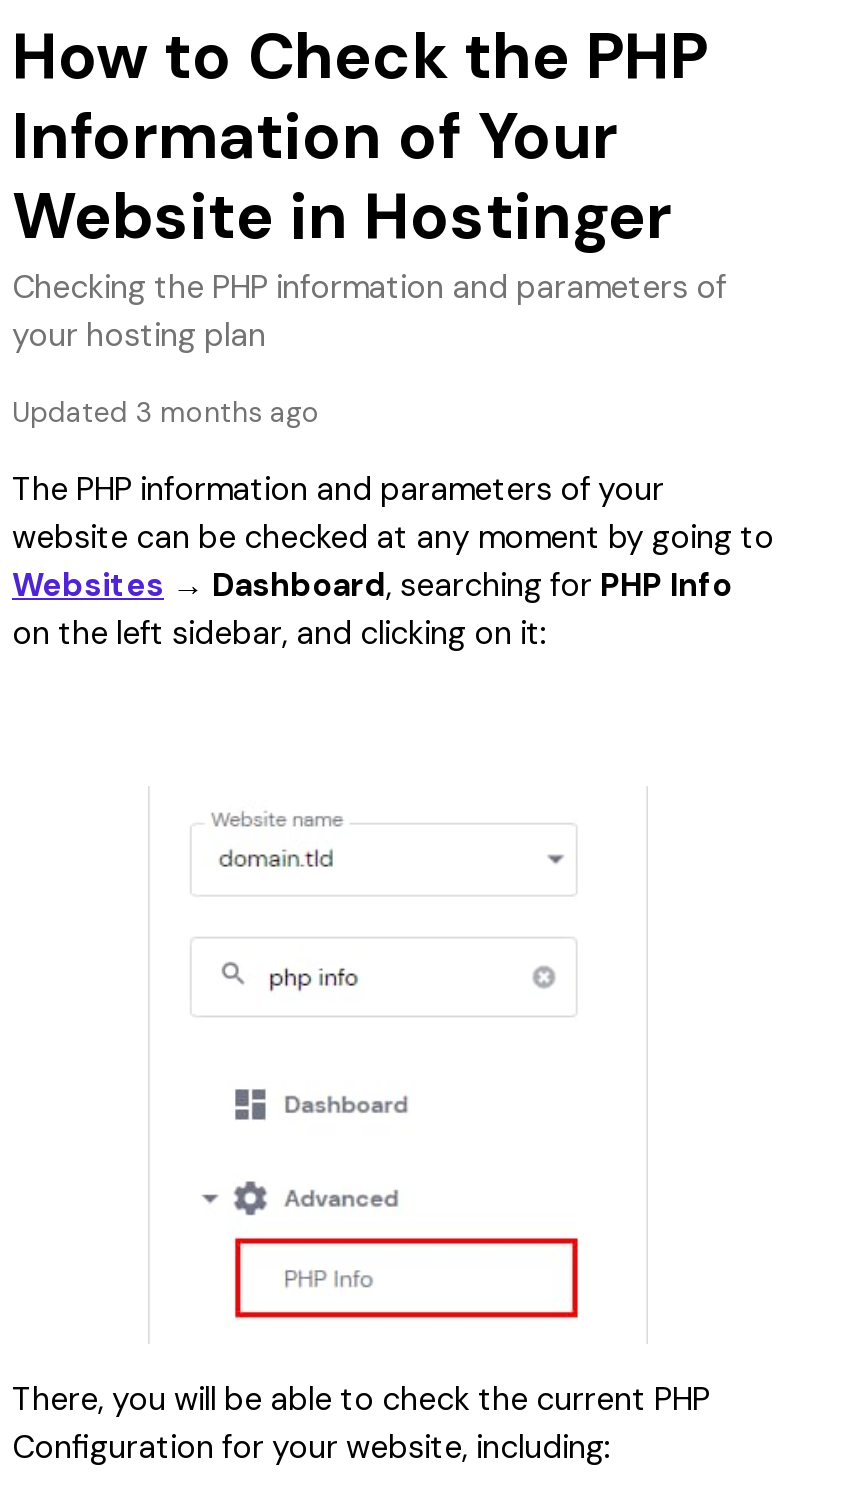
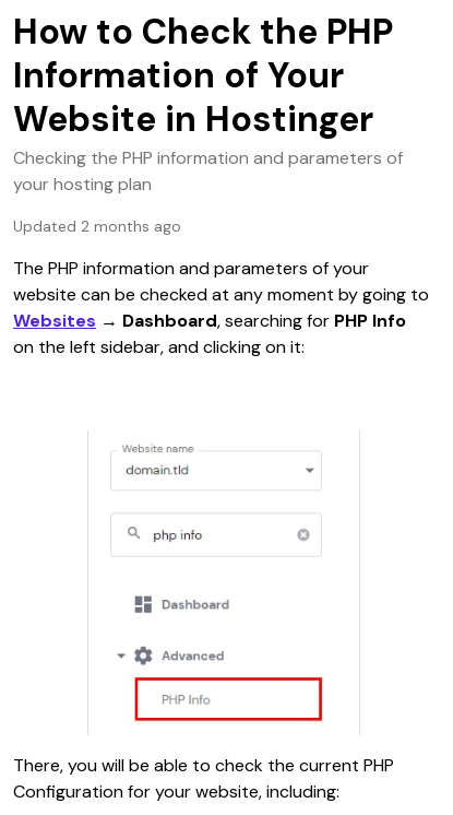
- Updated 3 months ago
+ Updated 2 months ago
